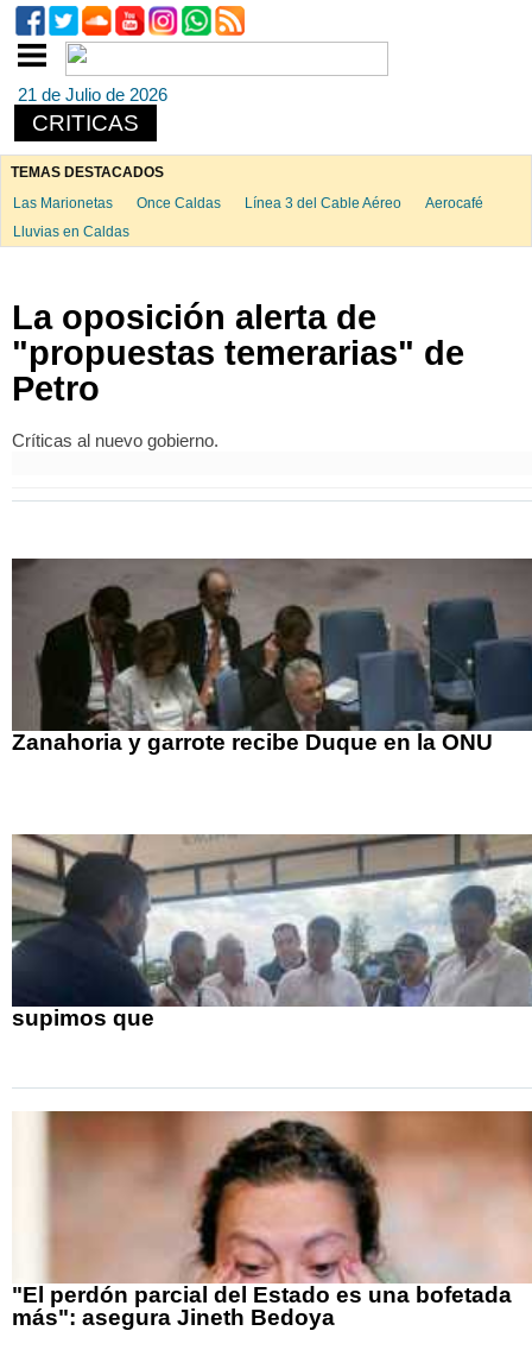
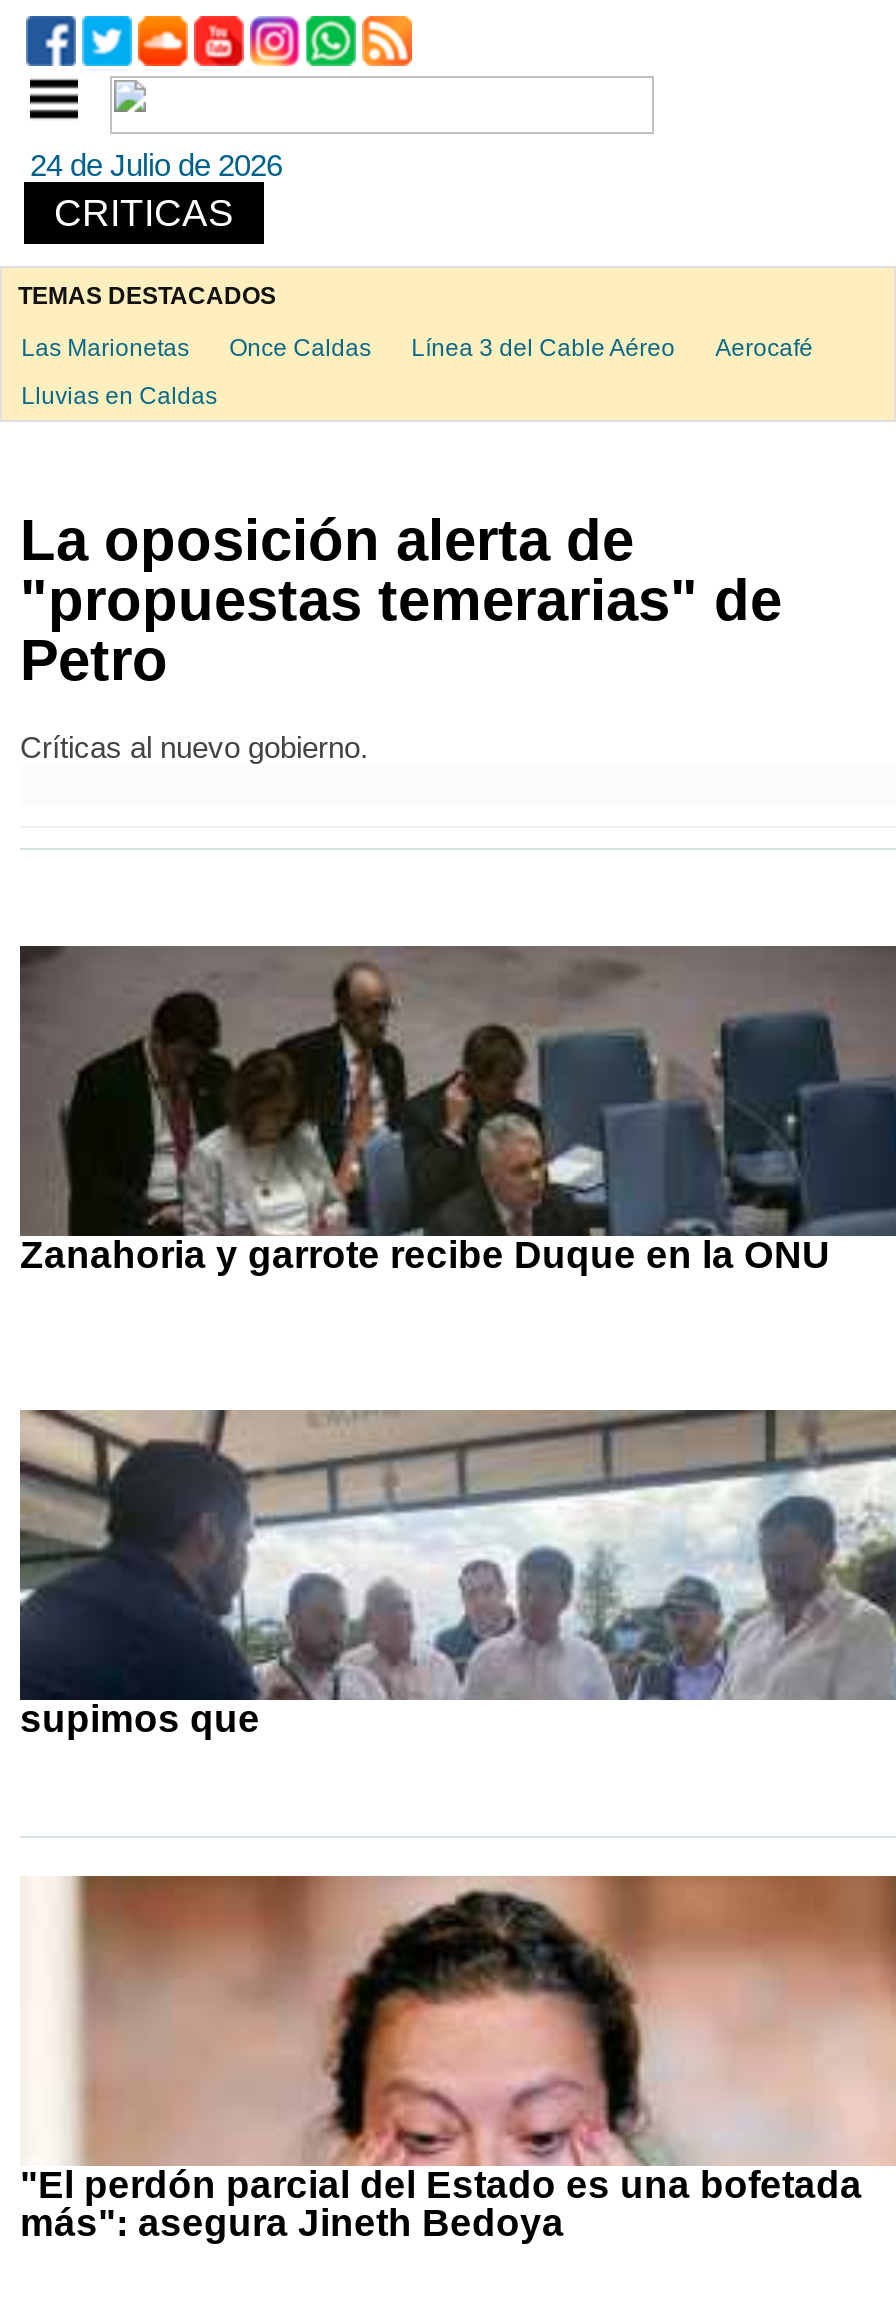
- 21 de Julio de 2026
+ 24 de Julio de 2026
